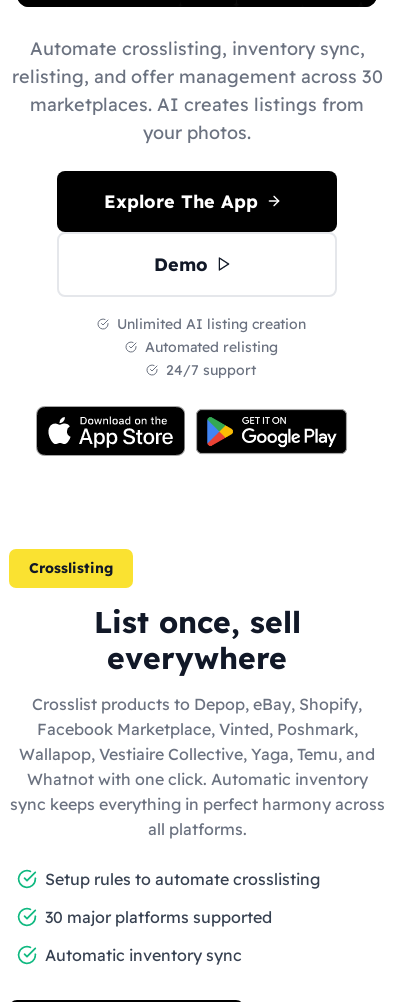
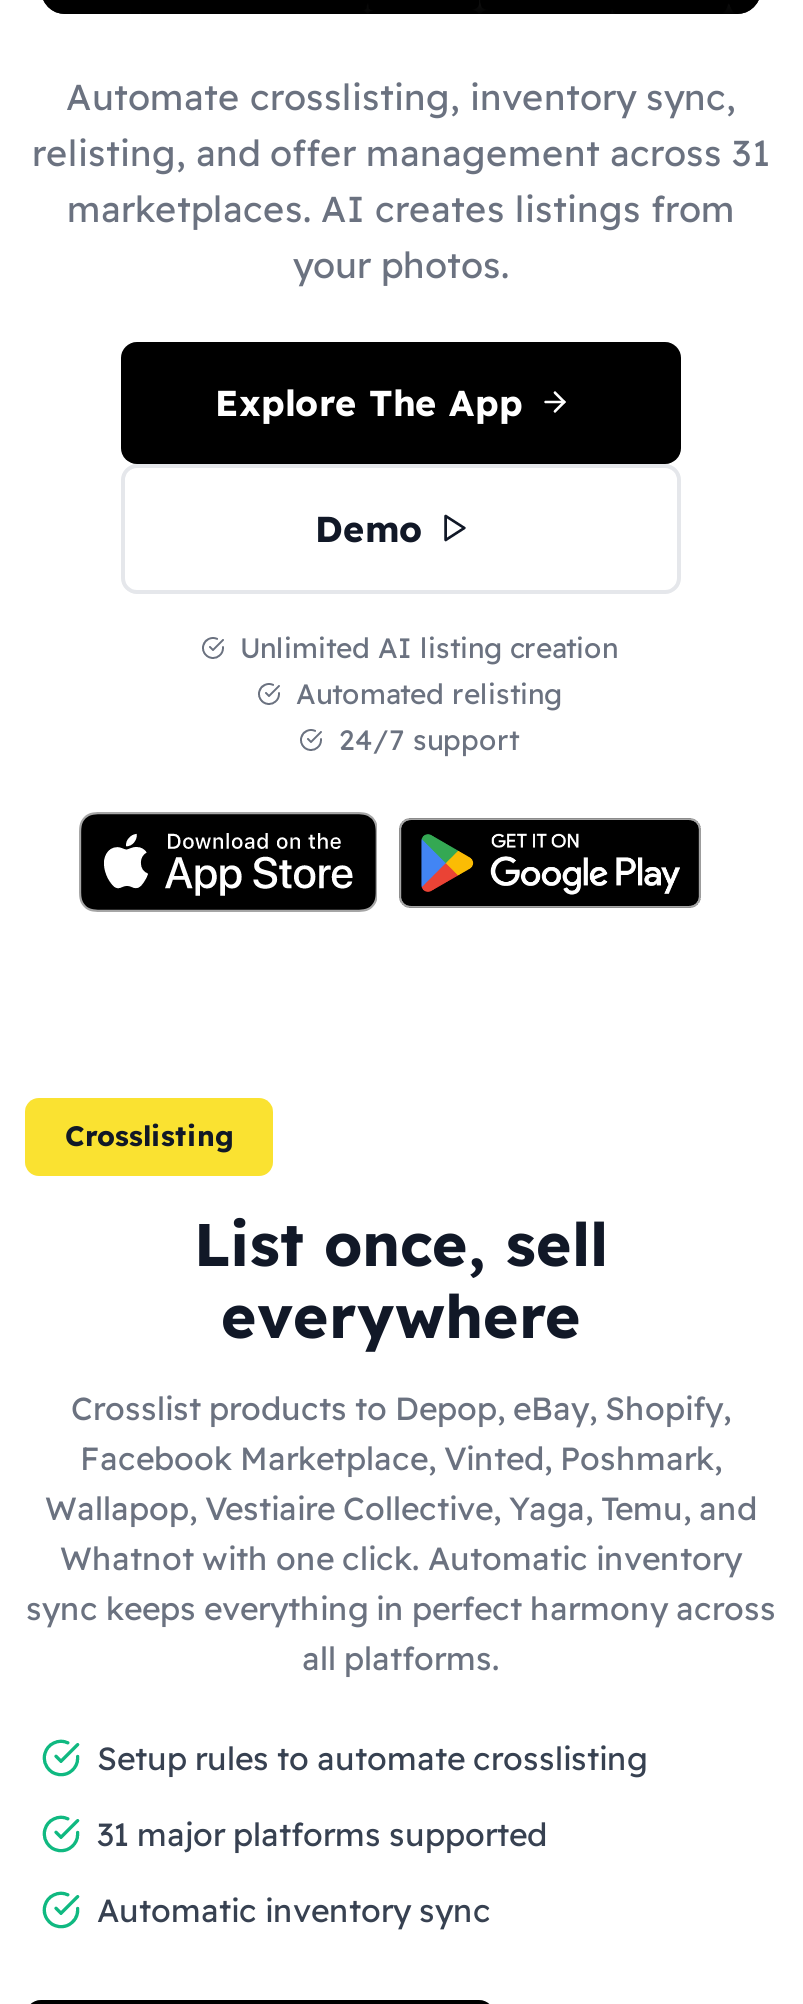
- relisting, and offer management across 30
+ relisting, and offer management across 31

- 30 major platforms supported
+ 31 major platforms supported
